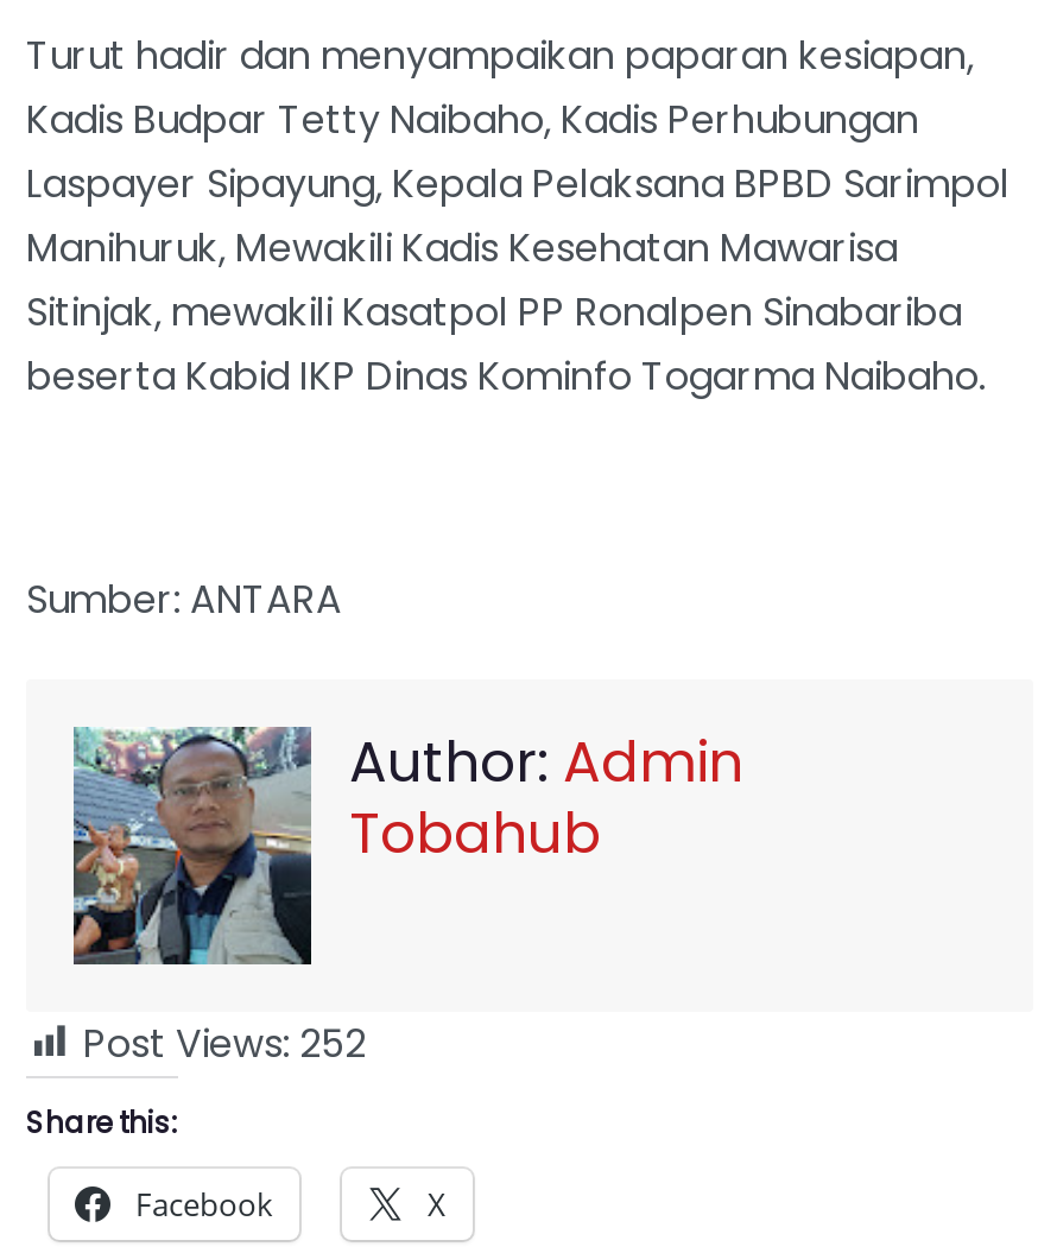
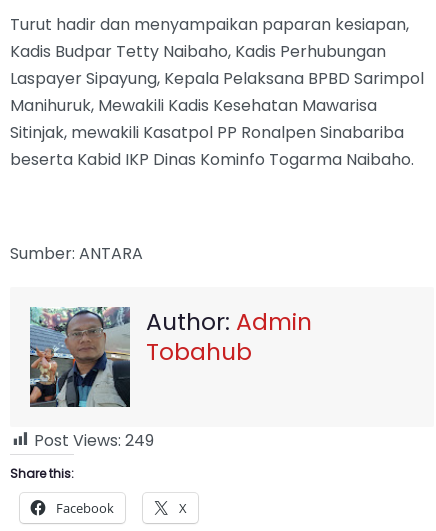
- Post Views: 252
+ Post Views: 249
